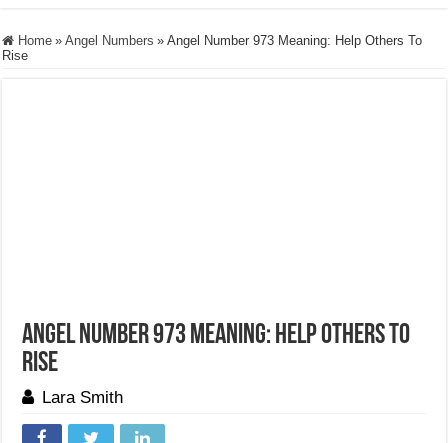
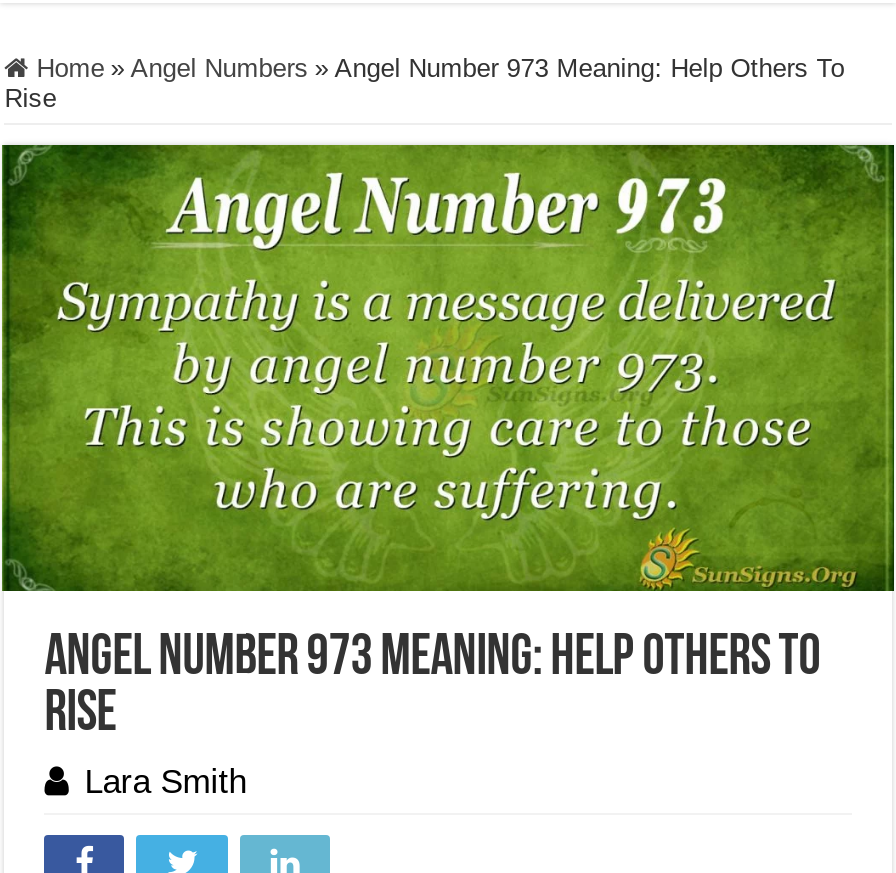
+ [image]
